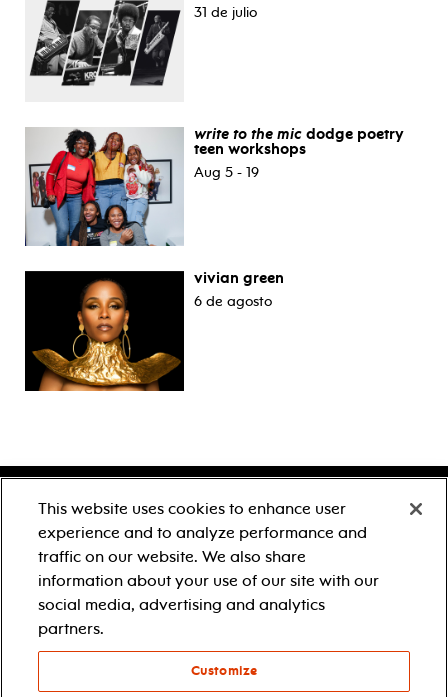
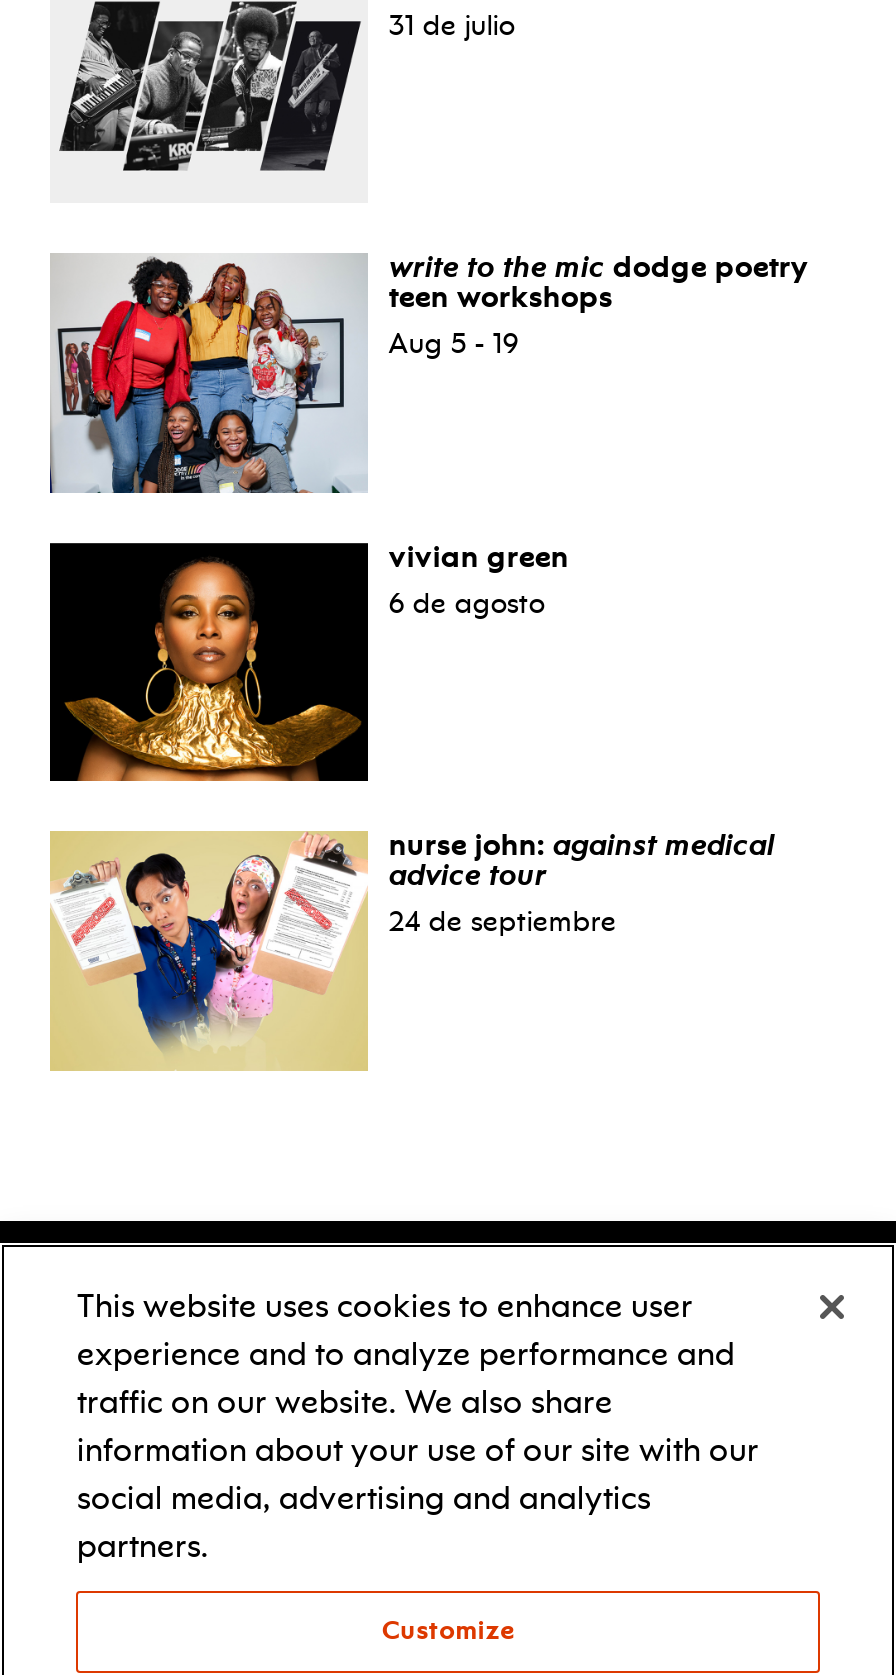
+ [image]
+ nurse john: against medical
+ advice tour
+ 24 de septiembre
